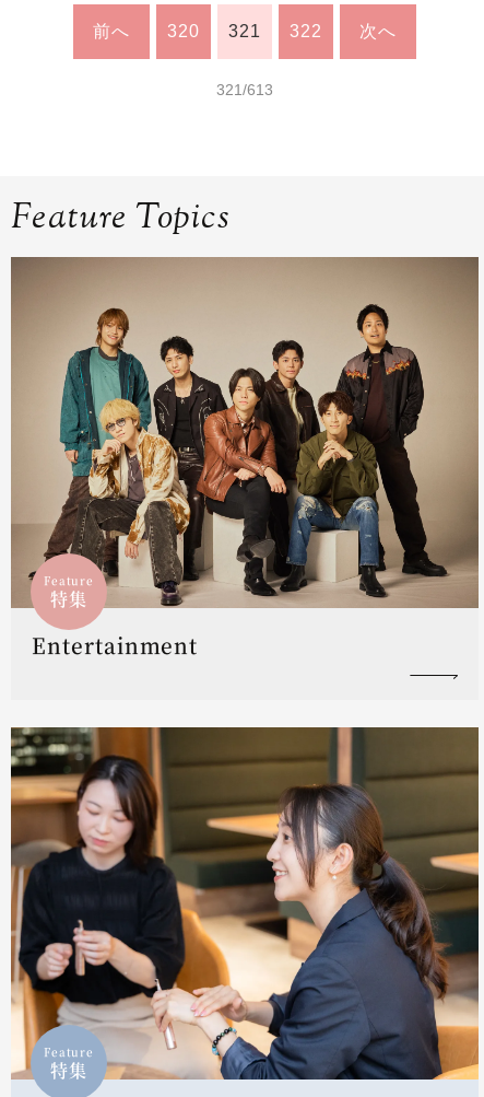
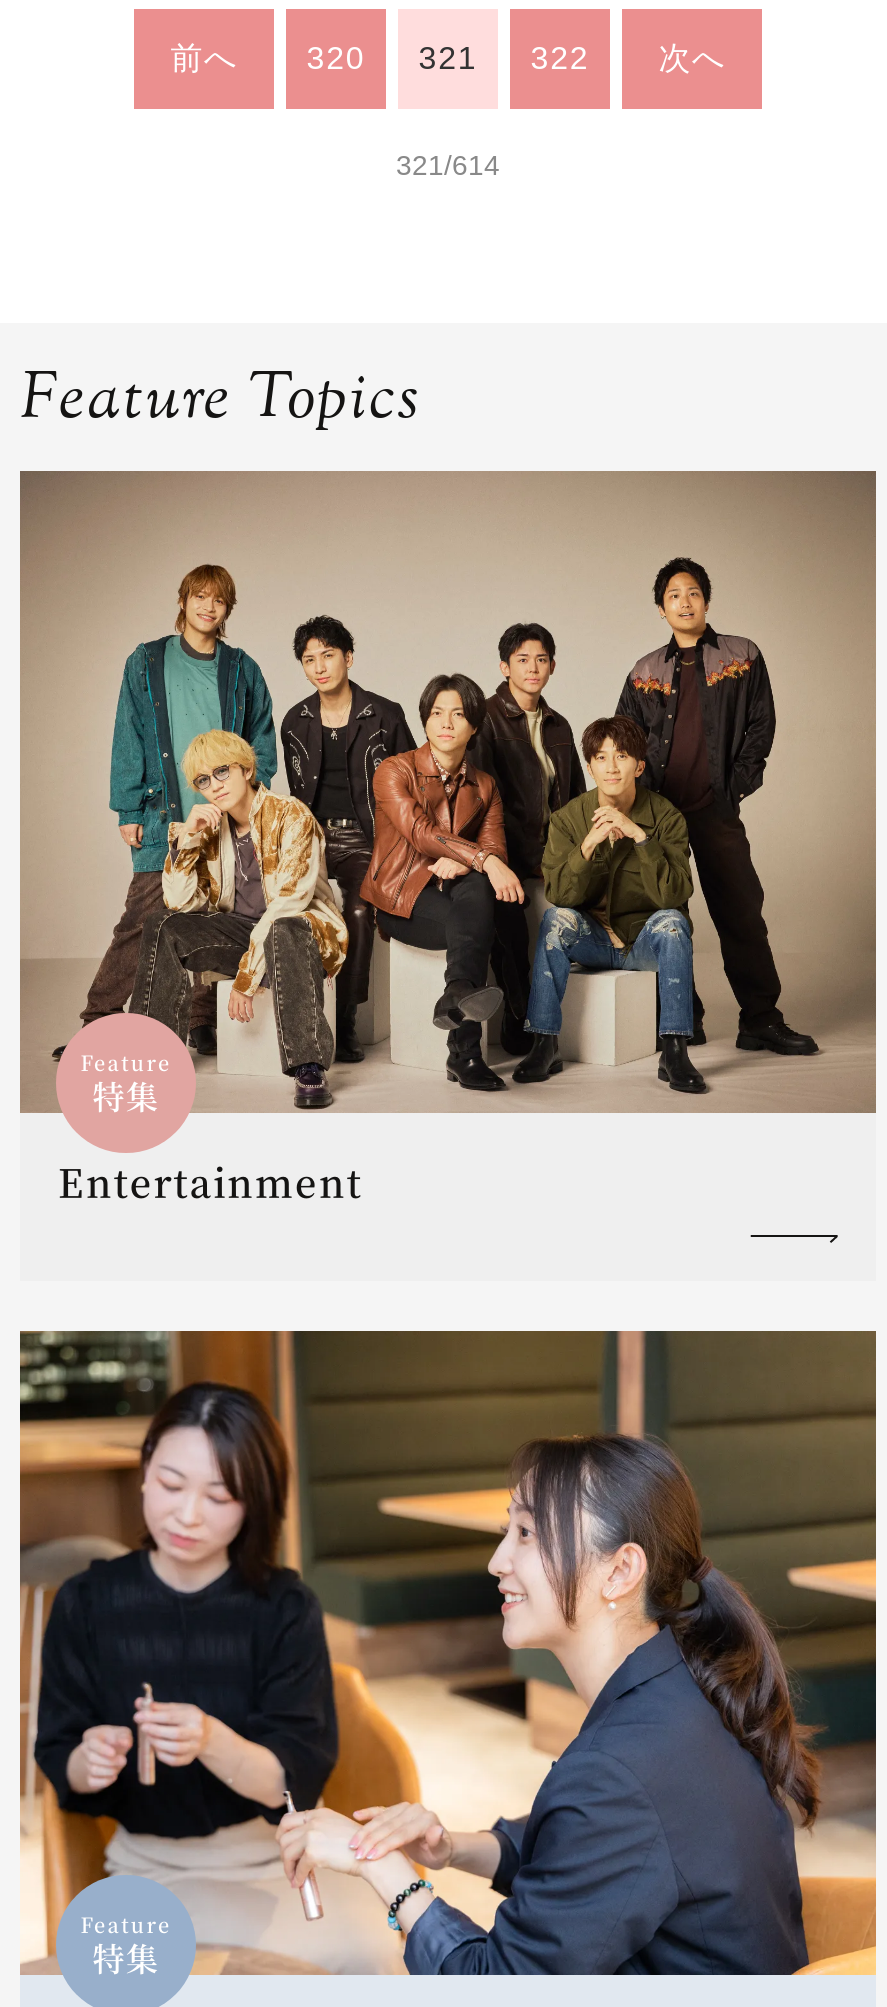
- 321/613
+ 321/614
